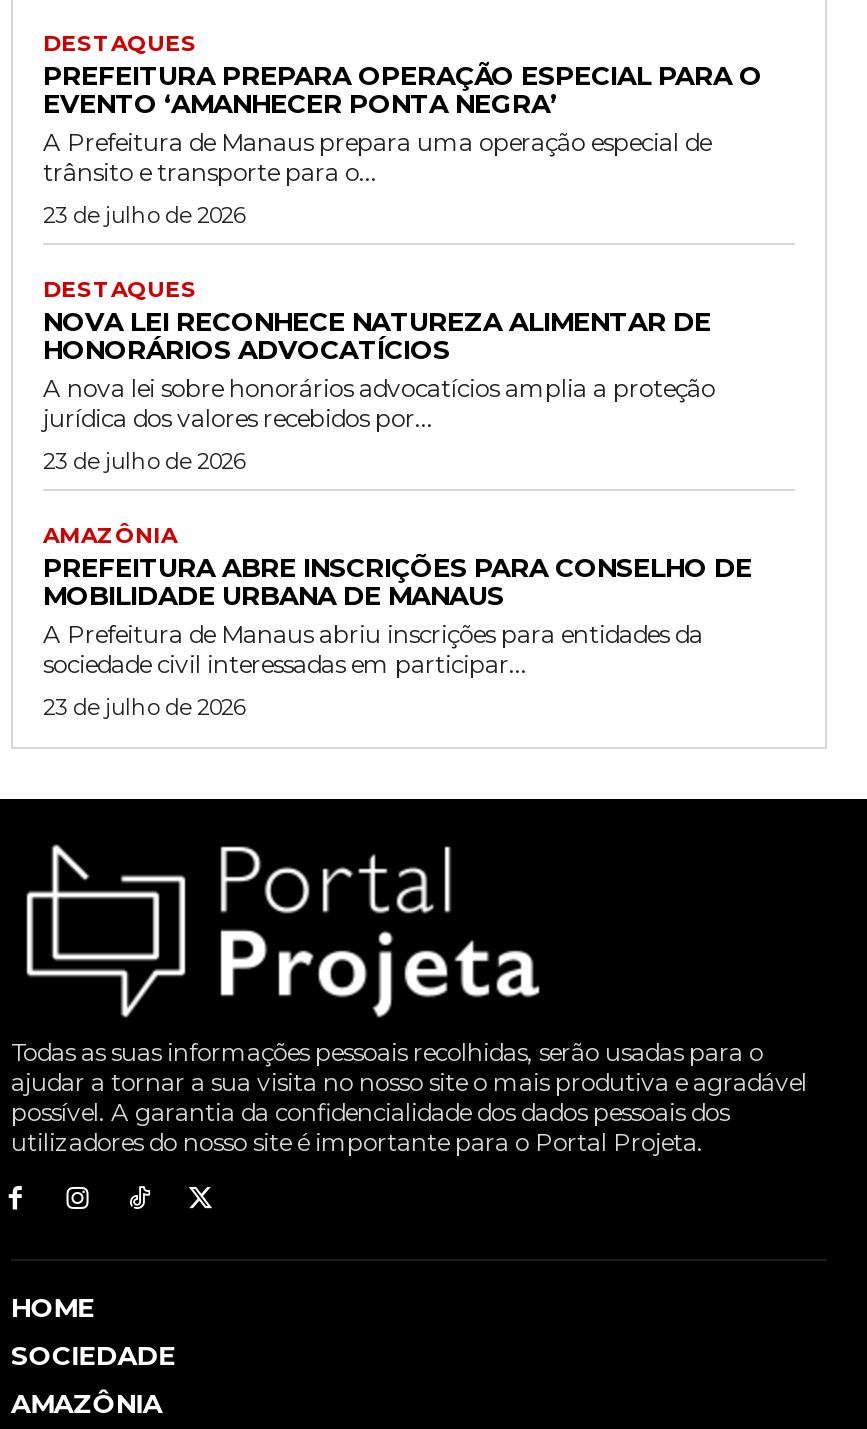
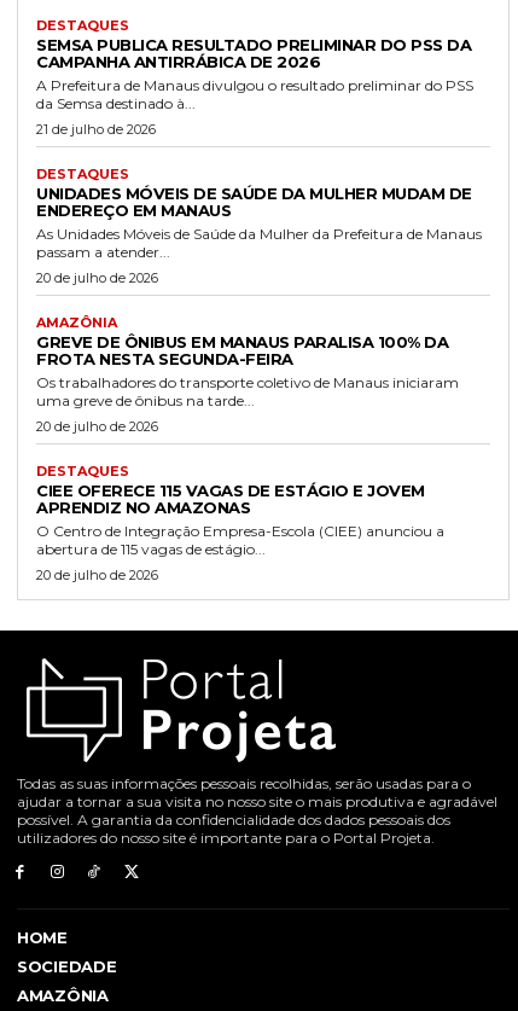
- PREFEITURA PREPARA OPERAÇÃO ESPECIAL PARA O
- EVENTO ‘AMANHECER PONTA NEGRA’
- A Prefeitura de Manaus prepara uma operação especial de
- trânsito e transporte para o...
+ SEMSA PUBLICA RESULTADO PRELIMINAR DO PSS DA
+ CAMPANHA ANTIRRÁBICA DE 2026
+ A Prefeitura de Manaus divulgou o resultado preliminar do PSS
+ da Semsa destinado à...

- 23 de julho de 2026
+ 21 de julho de 2026

- NOVA LEI RECONHECE NATUREZA ALIMENTAR DE
- HONORÁRIOS ADVOCATÍCIOS
- A nova lei sobre honorários advocatícios amplia a proteção
- jurídica dos valores recebidos por...
+ UNIDADES MÓVEIS DE SAÚDE DA MULHER MUDAM DE
+ ENDEREÇO EM MANAUS
+ As Unidades Móveis de Saúde da Mulher da Prefeitura de Manaus
+ passam a atender...

- 23 de julho de 2026
+ 20 de julho de 2026

- PREFEITURA ABRE INSCRIÇÕES PARA CONSELHO DE
- MOBILIDADE URBANA DE MANAUS
- A Prefeitura de Manaus abriu inscrições para entidades da
- sociedade civil interessadas em participar...
- 23 de julho de 2026
+ GREVE DE ÔNIBUS EM MANAUS PARALISA 100% DA
+ FROTA NESTA SEGUNDA-FEIRA
+ Os trabalhadores do transporte coletivo de Manaus iniciaram
+ uma greve de ônibus na tarde...
+ 20 de julho de 2026
+ DESTAQUES
+ CIEE OFERECE 115 VAGAS DE ESTÁGIO E JOVEM
+ APRENDIZ NO AMAZONAS
+ O Centro de Integração Empresa-Escola (CIEE) anunciou a
+ abertura de 115 vagas de estágio...
+ 20 de julho de 2026
